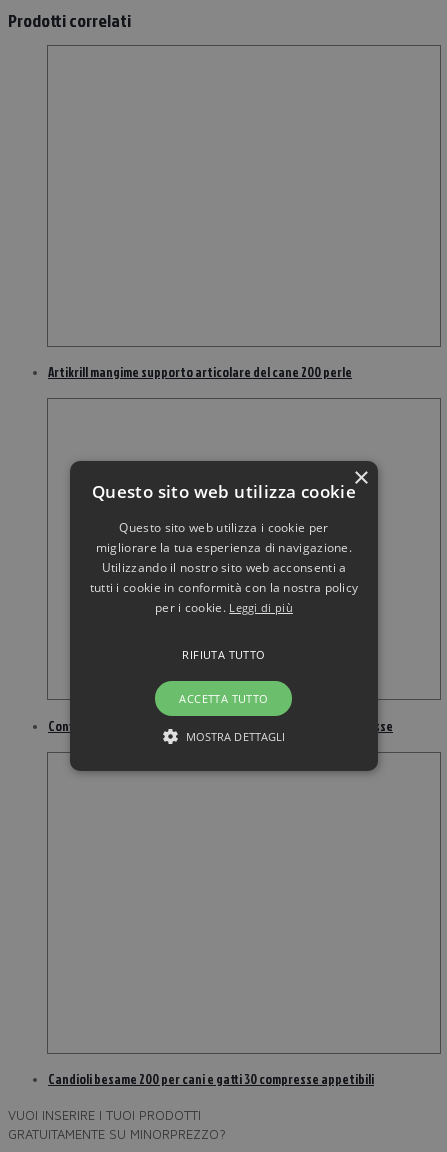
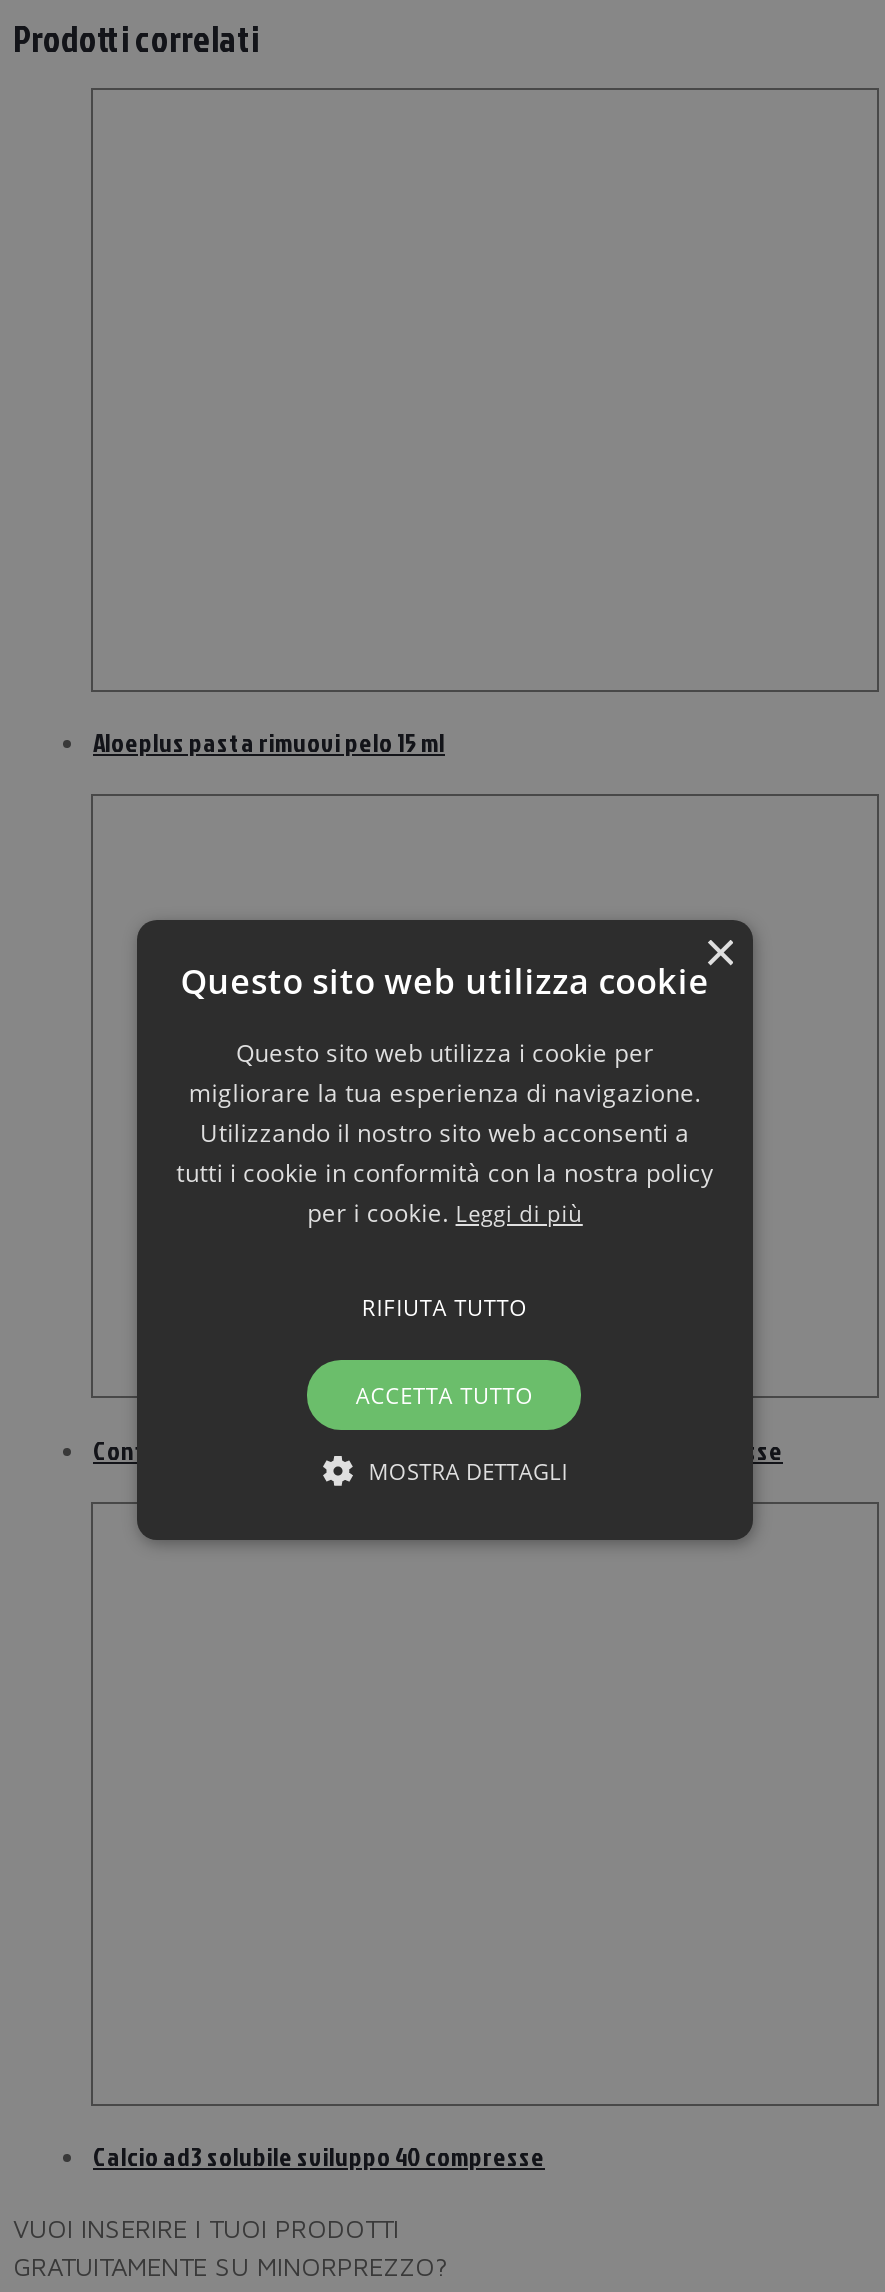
- Artikrill mangime supporto articolare del cane 200 perle
+ Aloeplus pasta rimuovi pelo 15 ml

- Candioli besame 200 per cani e gatti 30 compresse appetibili
+ Calcio ad3 solubile sviluppo 40 compresse
